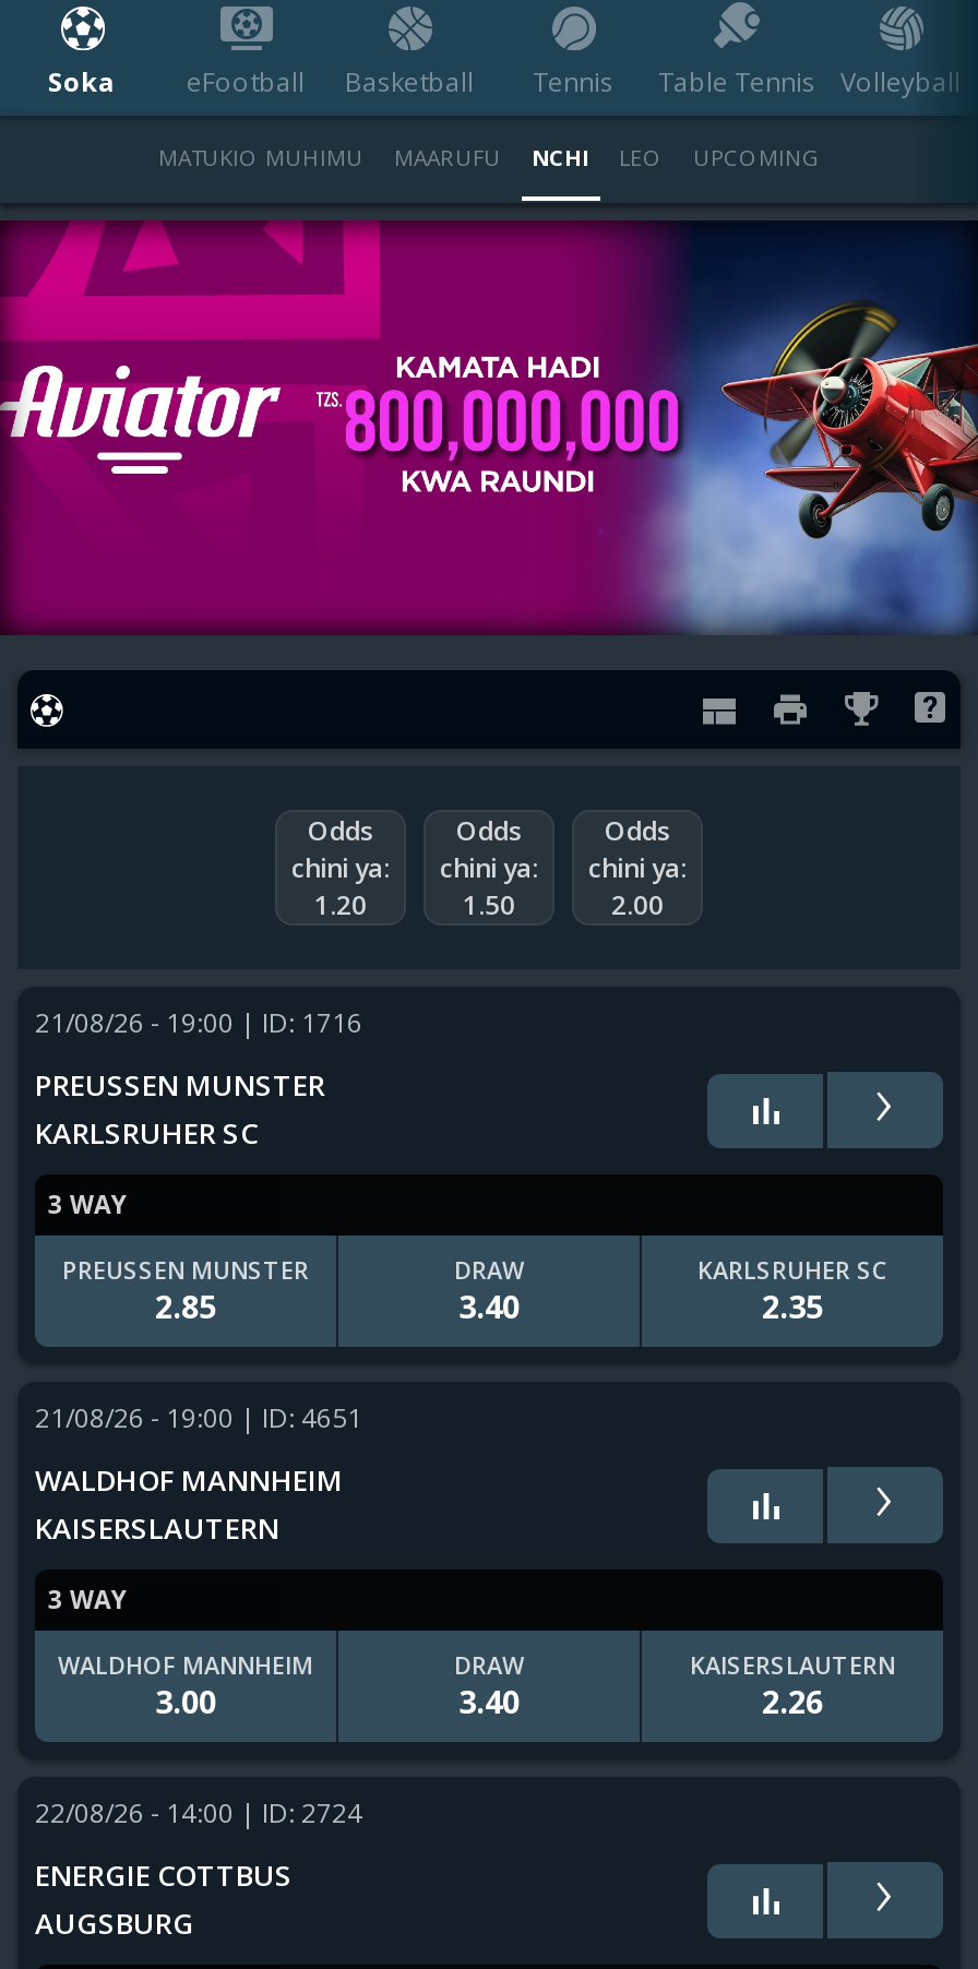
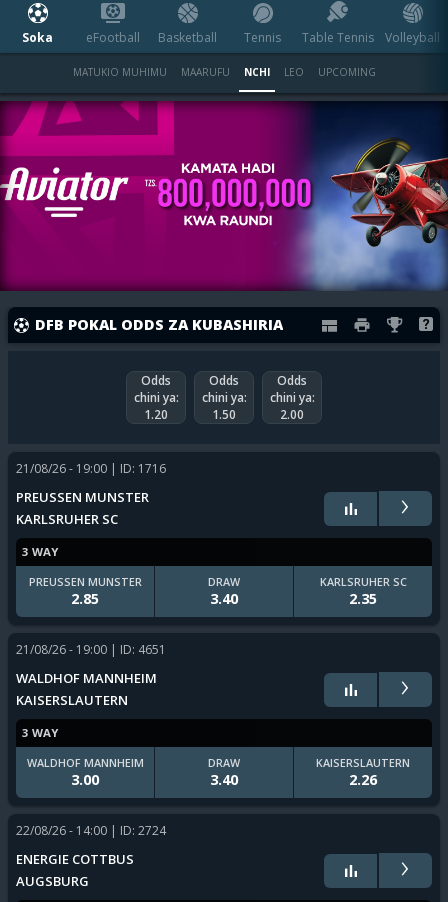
+ DFB POKAL ODDS ZA KUBASHIRIA
